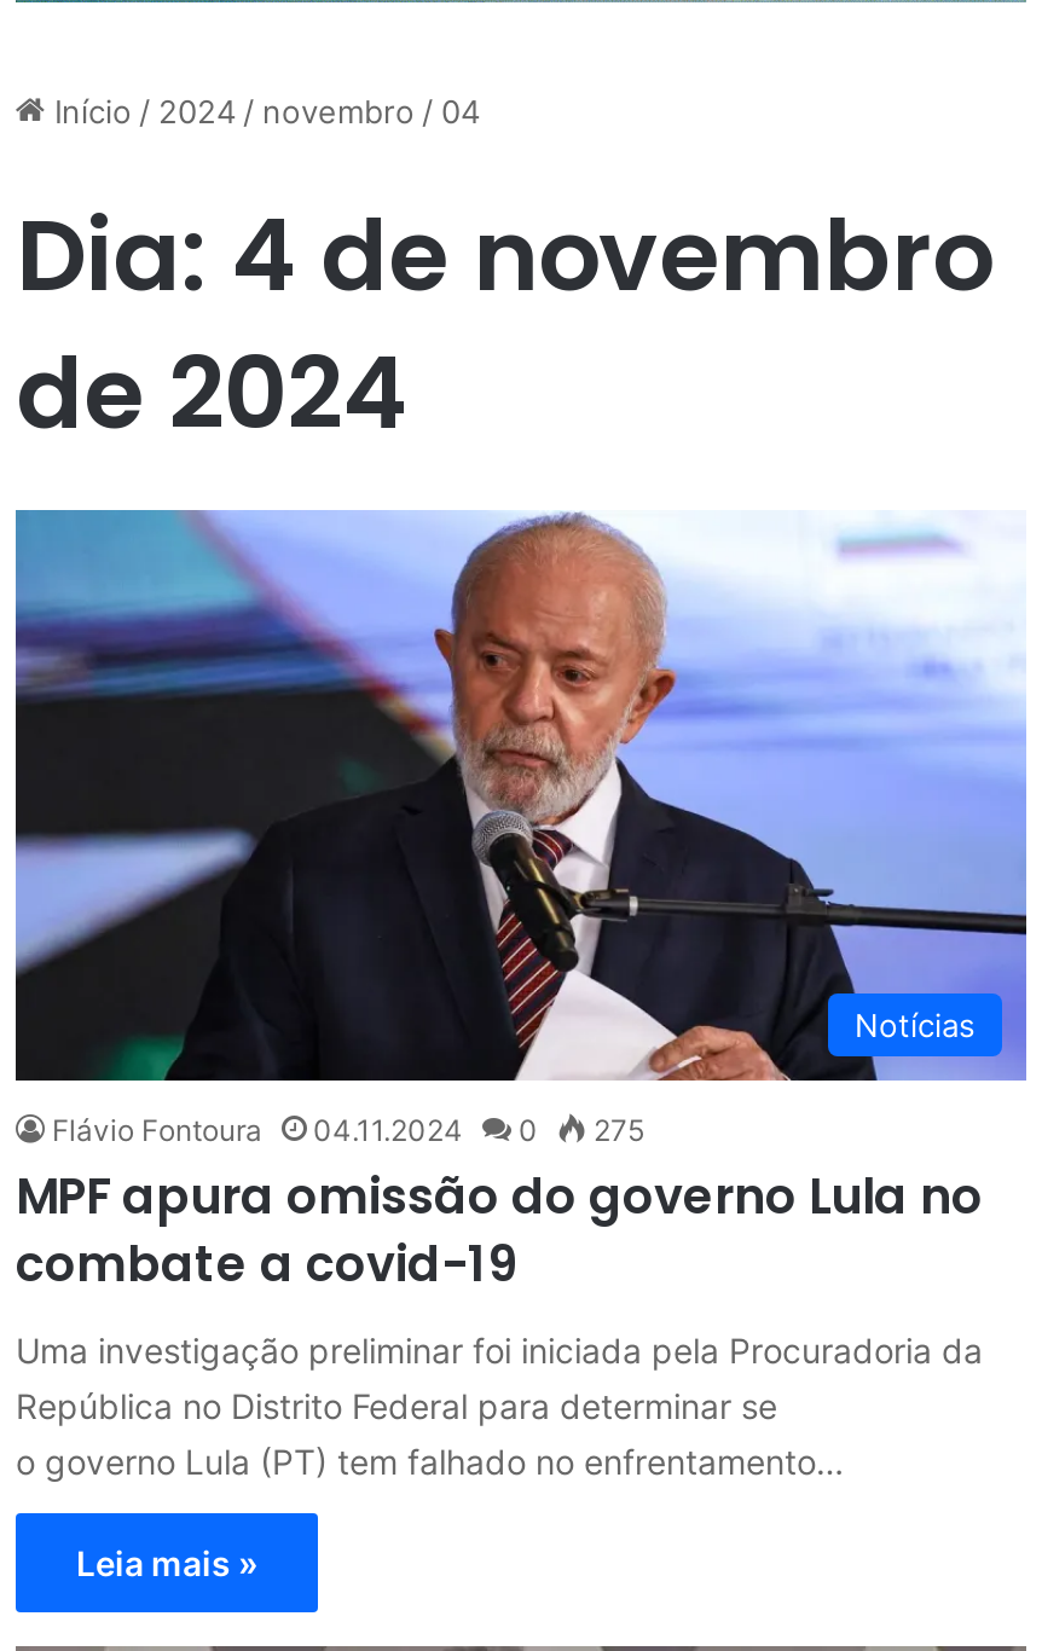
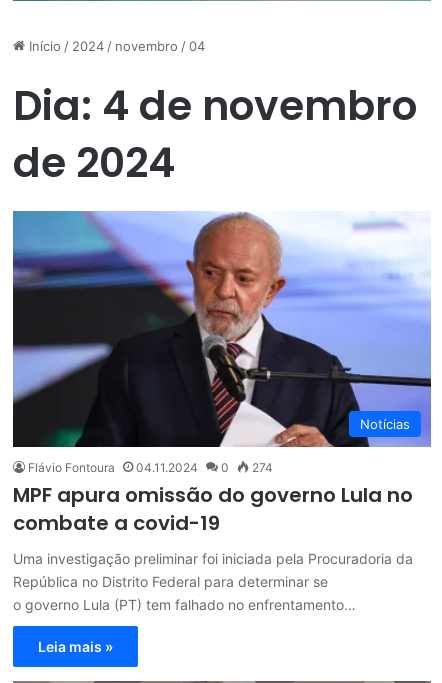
- Flávio Fontoura 04.11.2024 0 275
+ Flávio Fontoura 04.11.2024 0 274
